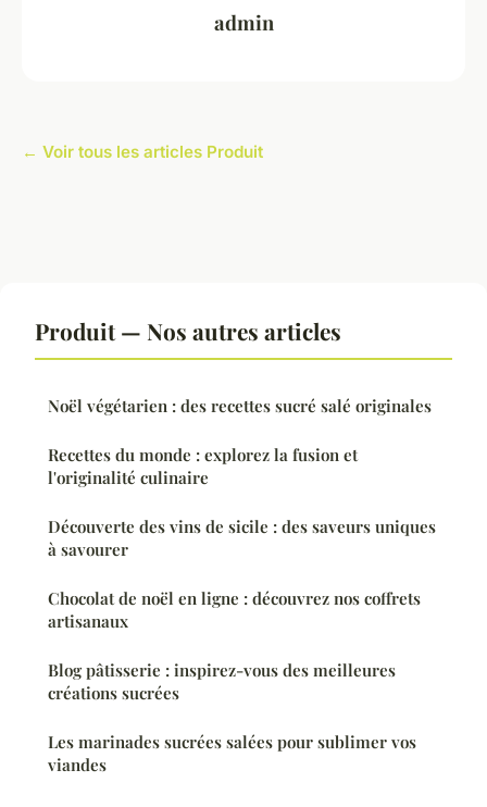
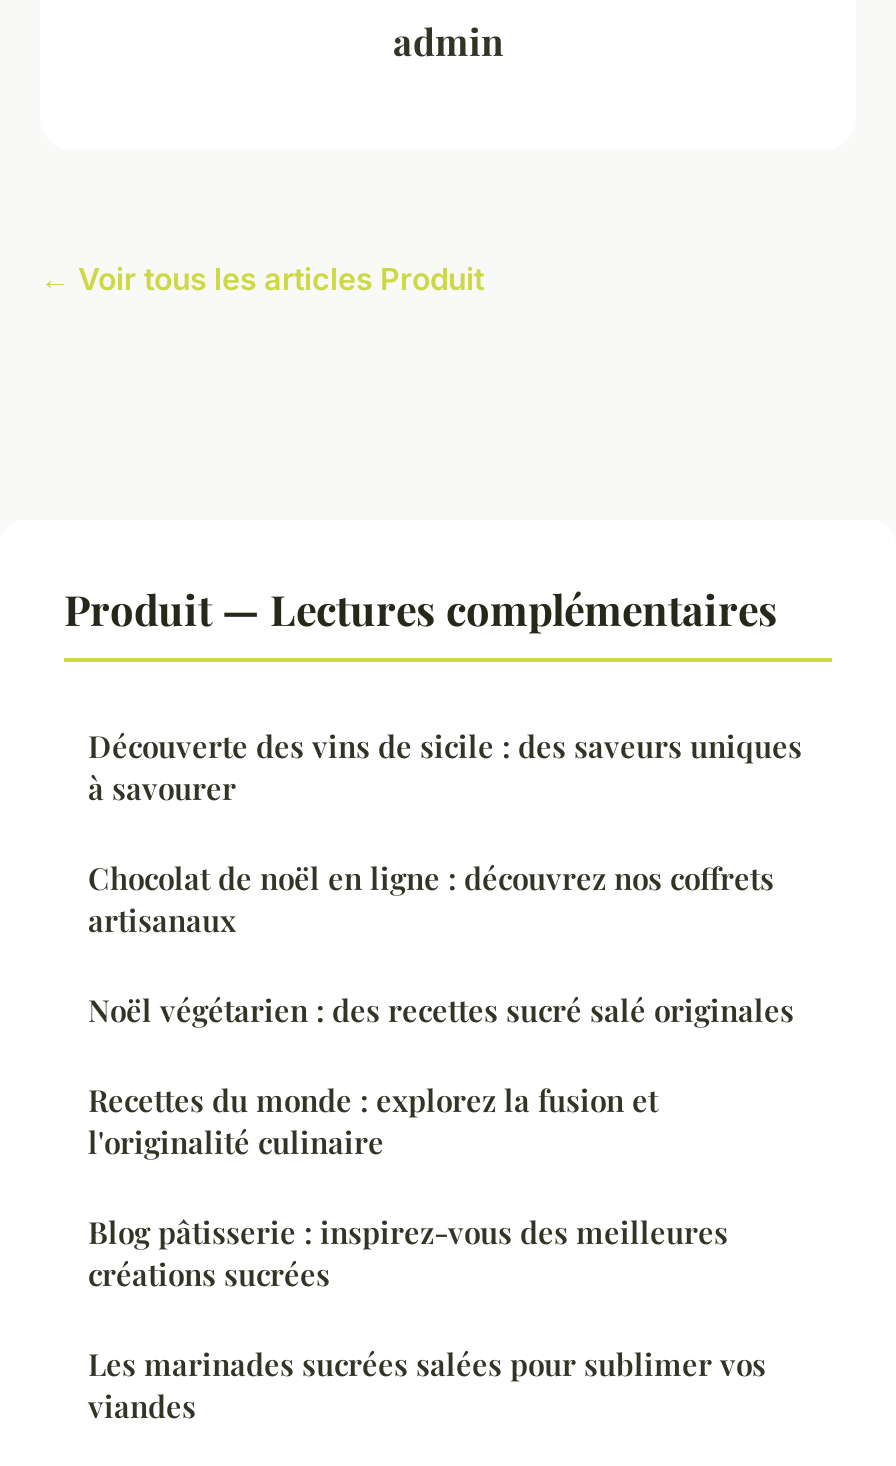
- Produit — Nos autres articles
+ Produit — Lectures complémentaires

moved down: Noël végétarien : des recettes sucré salé originales | Recettes du monde : explorez la fusion et | l'originalité culinaire

moved up: Découverte des vins de sicile : des saveurs uniques | à savourer | Chocolat de noël en ligne : découvrez nos coffrets | artisanaux
